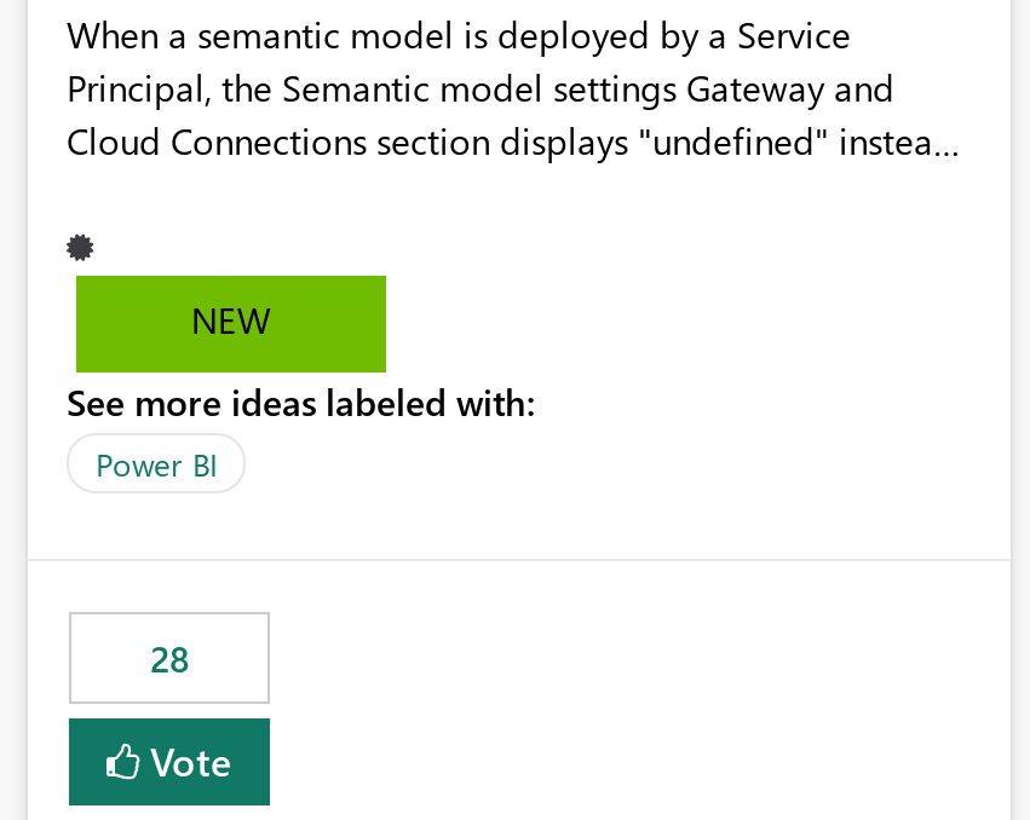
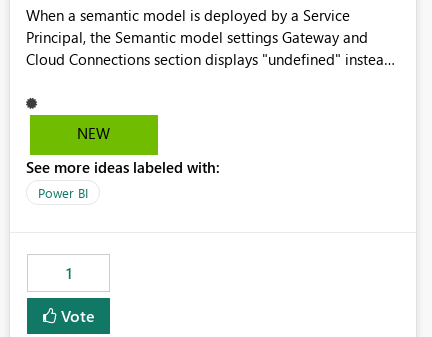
- 28
+ 1
